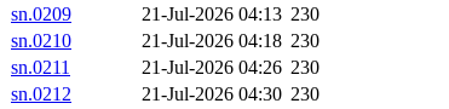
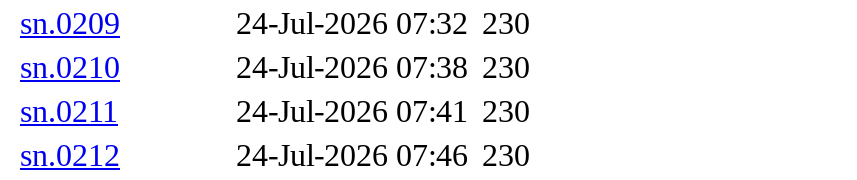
- 21-Jul-2026 04:13 230
+ 24-Jul-2026 07:32 230

- 21-Jul-2026 04:18 230
+ 24-Jul-2026 07:38 230

- 21-Jul-2026 04:26 230
+ 24-Jul-2026 07:41 230

- 21-Jul-2026 04:30 230
+ 24-Jul-2026 07:46 230
